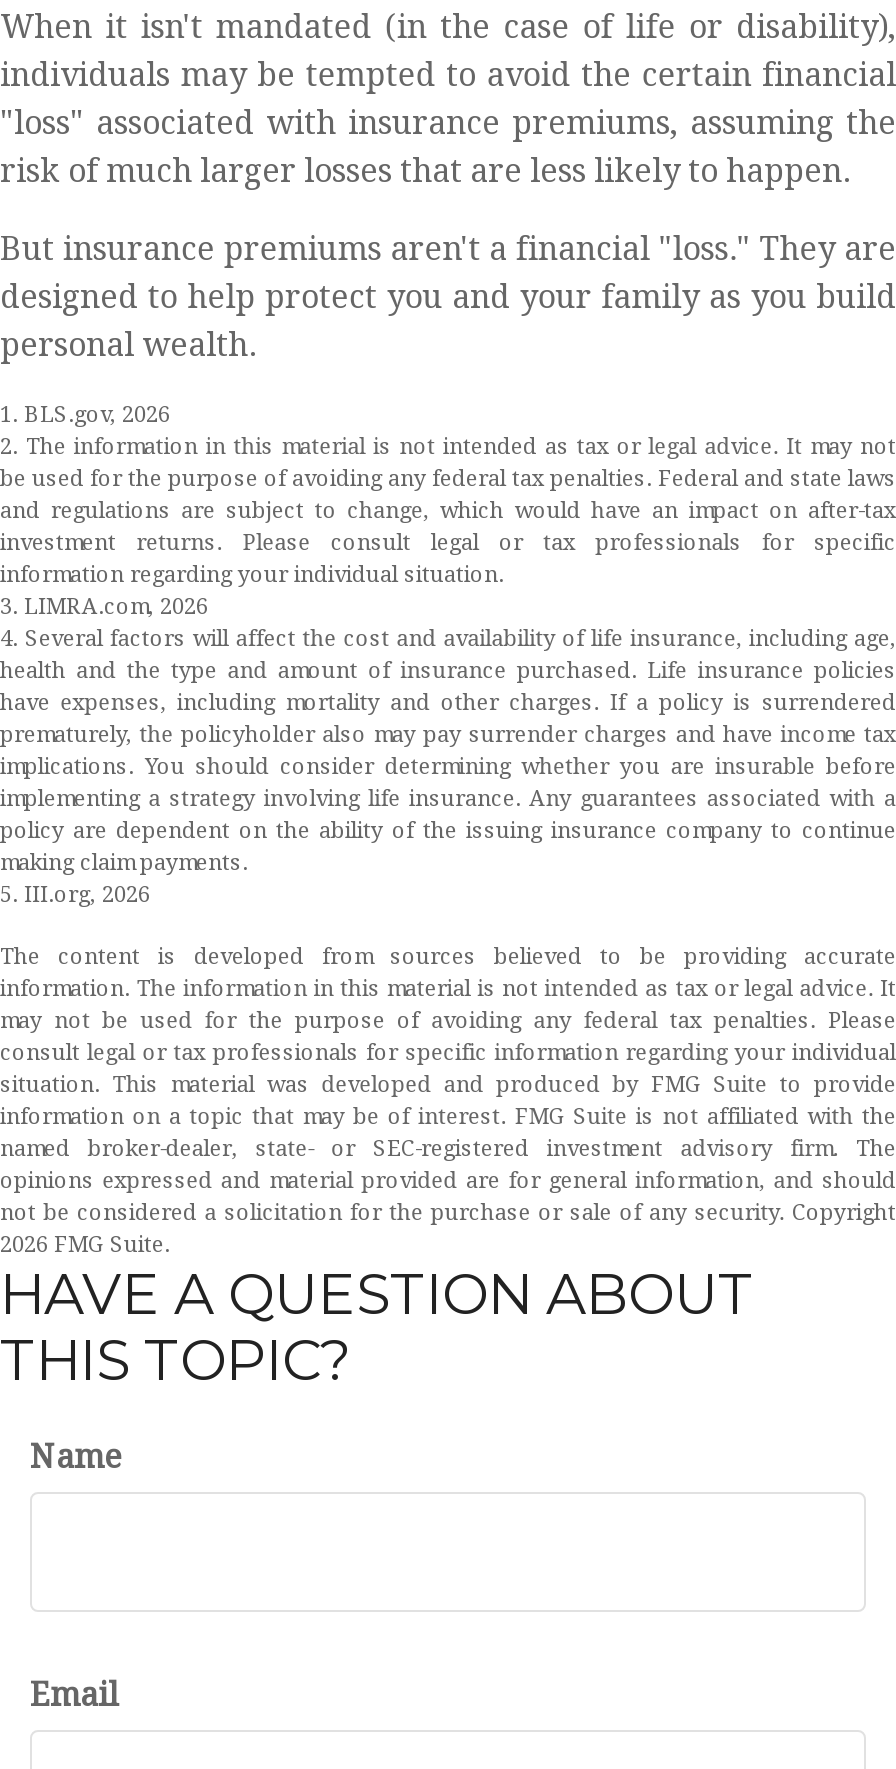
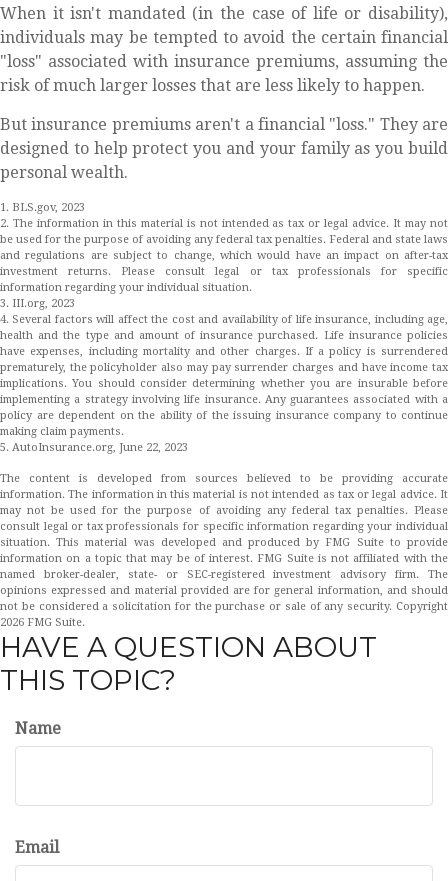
- 1. BLS.gov, 2026
+ 1. BLS.gov, 2023

- 3. LIMRA.com, 2026
+ 3. III.org, 2023

- 5. III.org, 2026
+ 5. AutoInsurance.org, June 22, 2023
